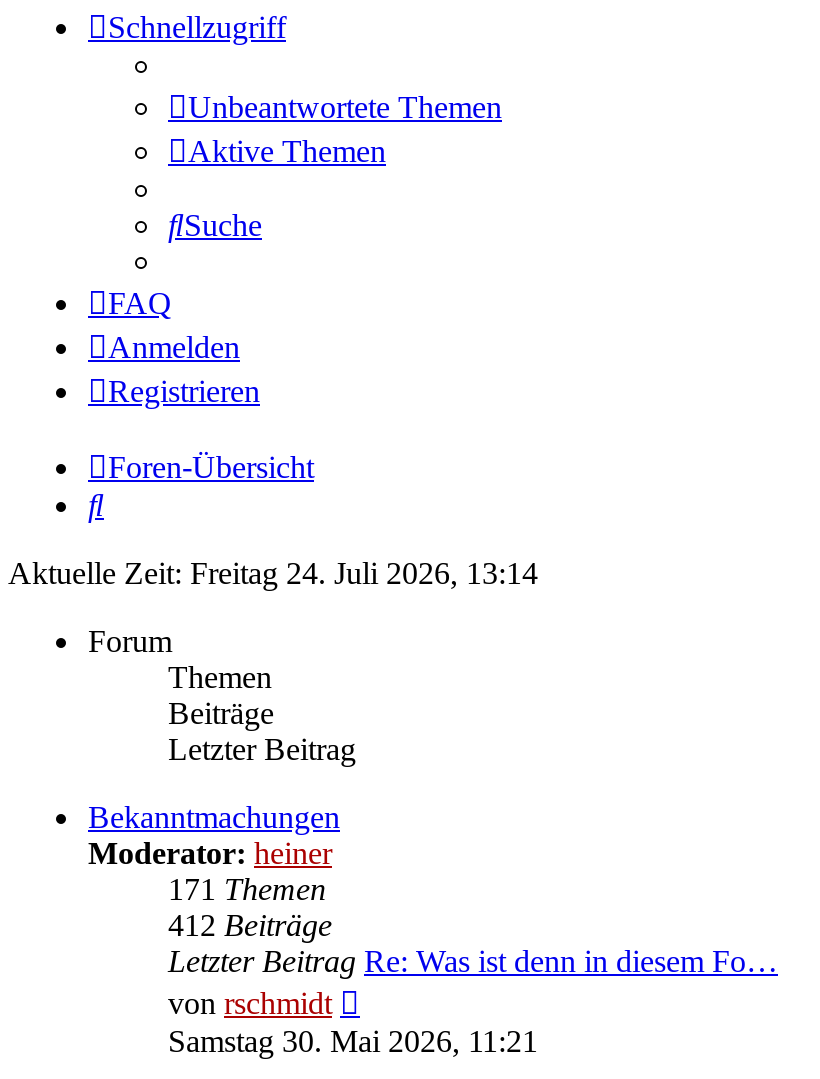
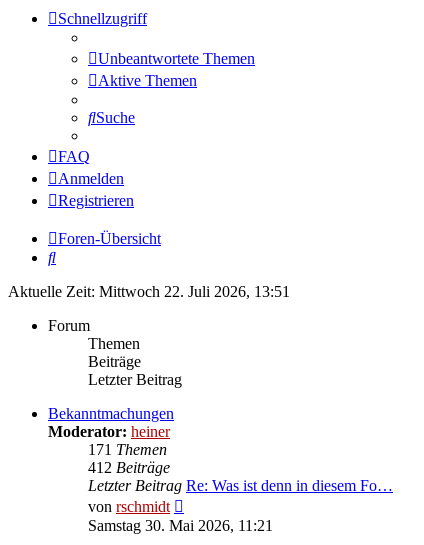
- Aktuelle Zeit: Freitag 24. Juli 2026, 13:14
+ Aktuelle Zeit: Mittwoch 22. Juli 2026, 13:51
